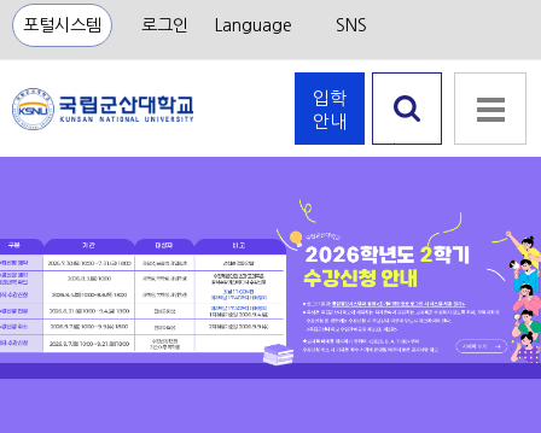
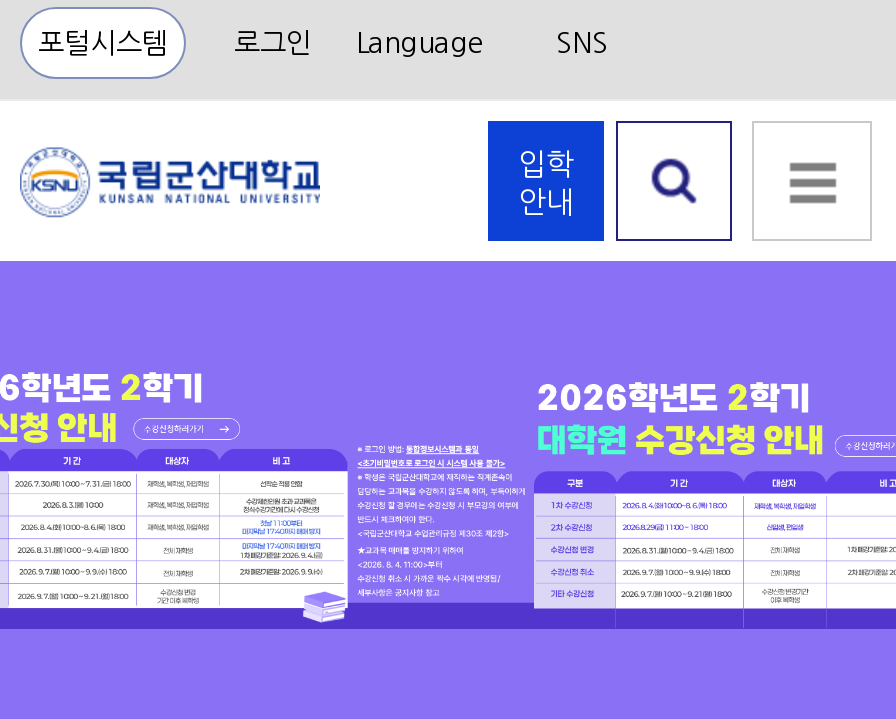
- [image]
+ [image]
